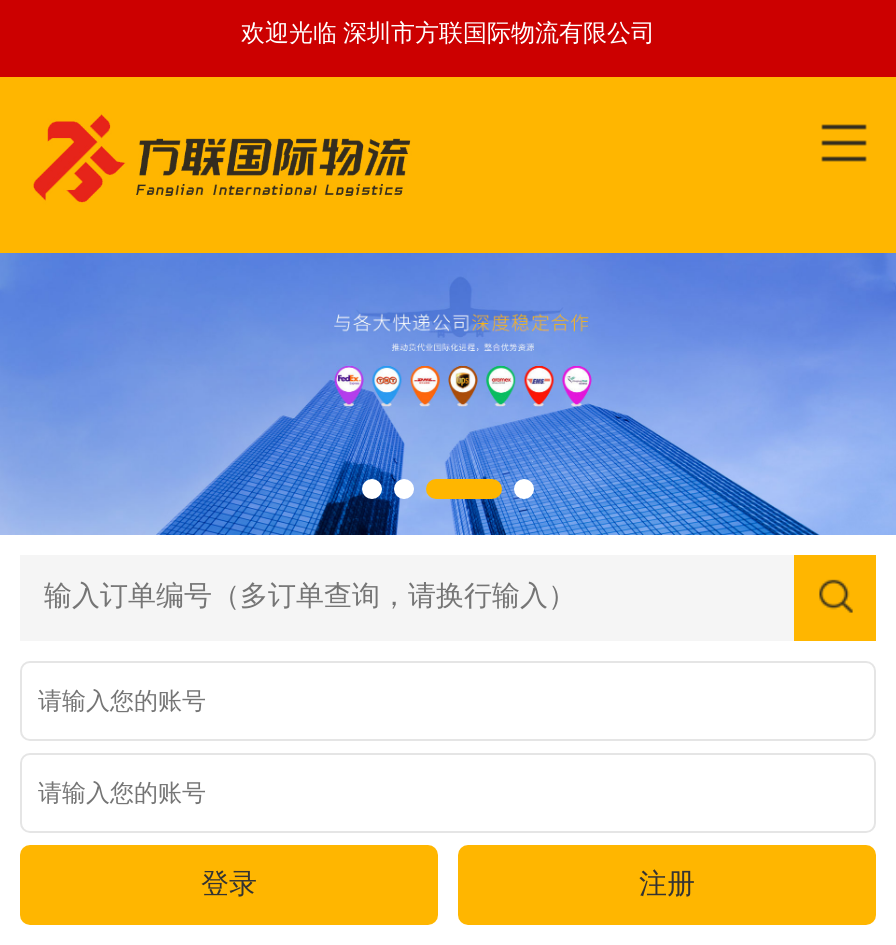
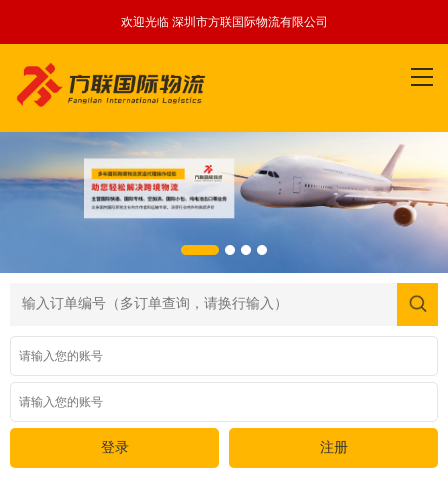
- [image]
+ [image]
